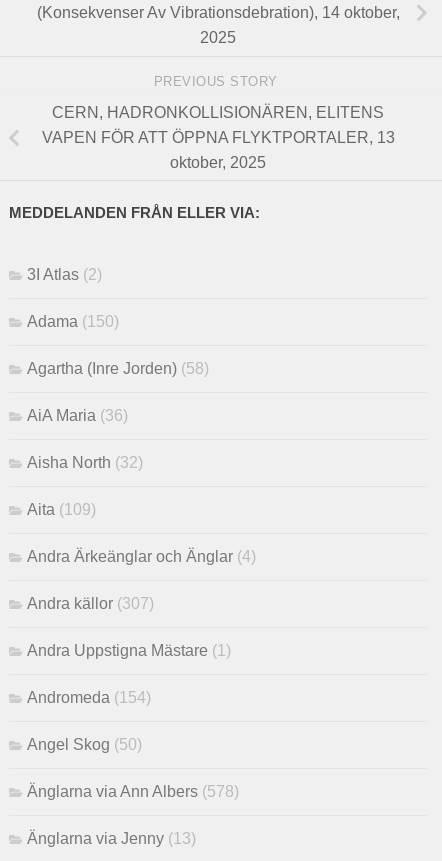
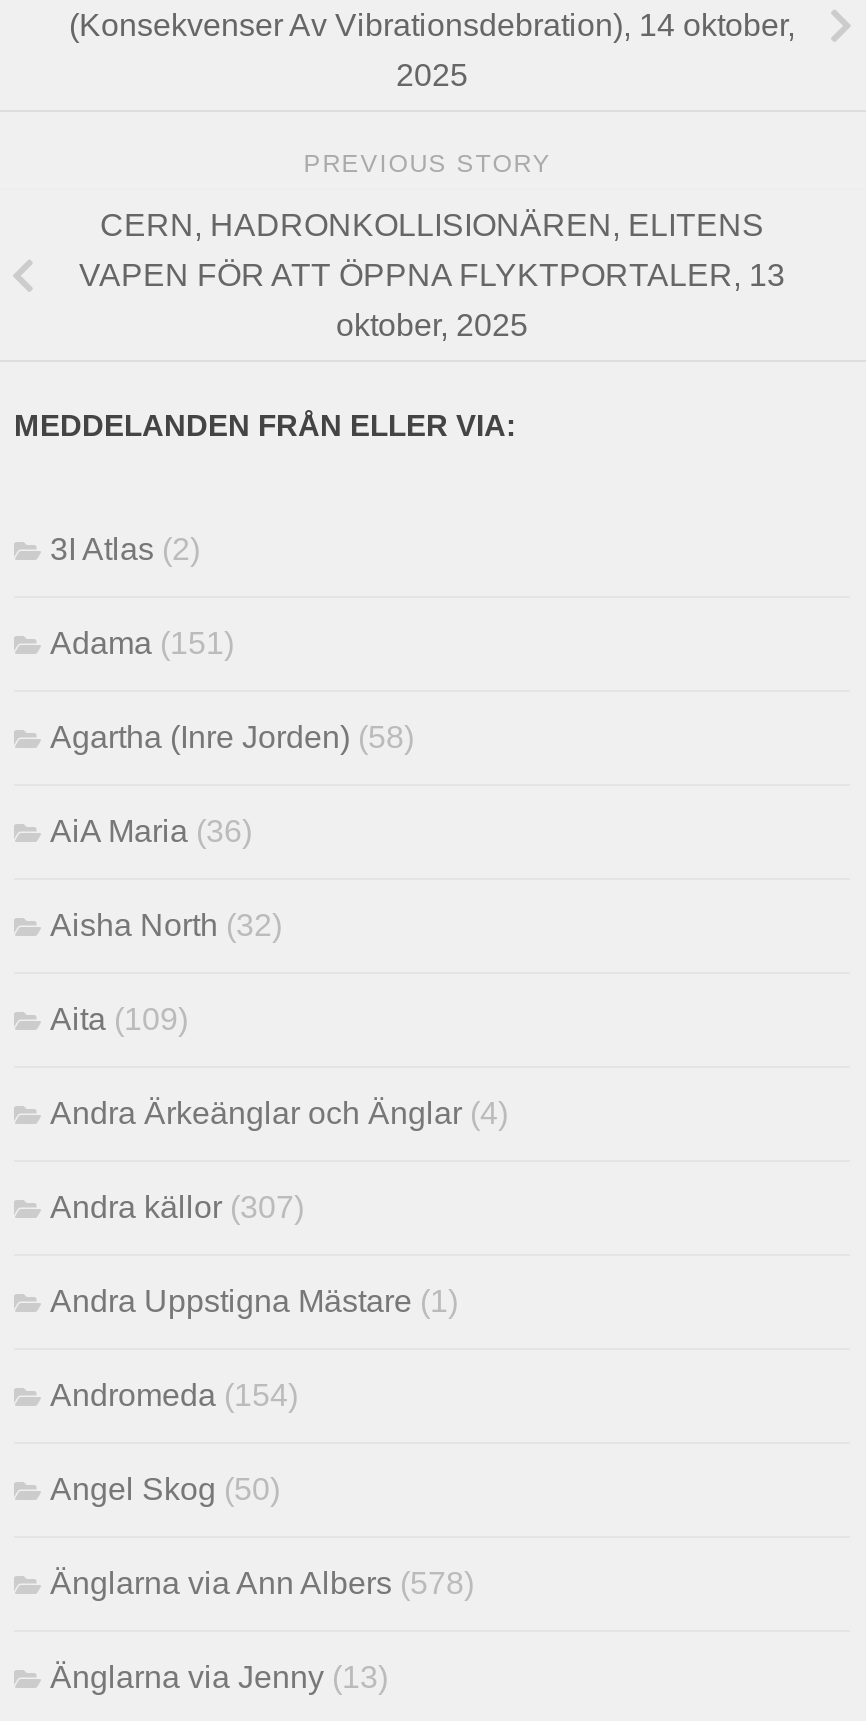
- Adama (150)
+ Adama (151)
